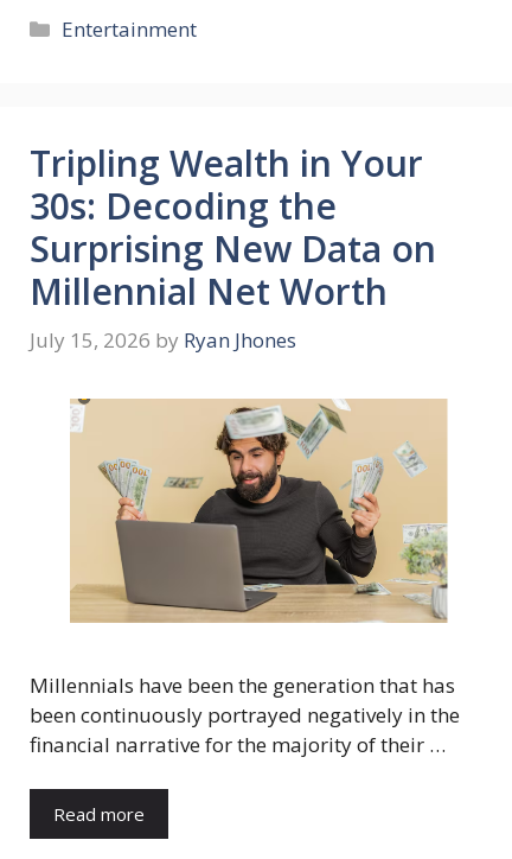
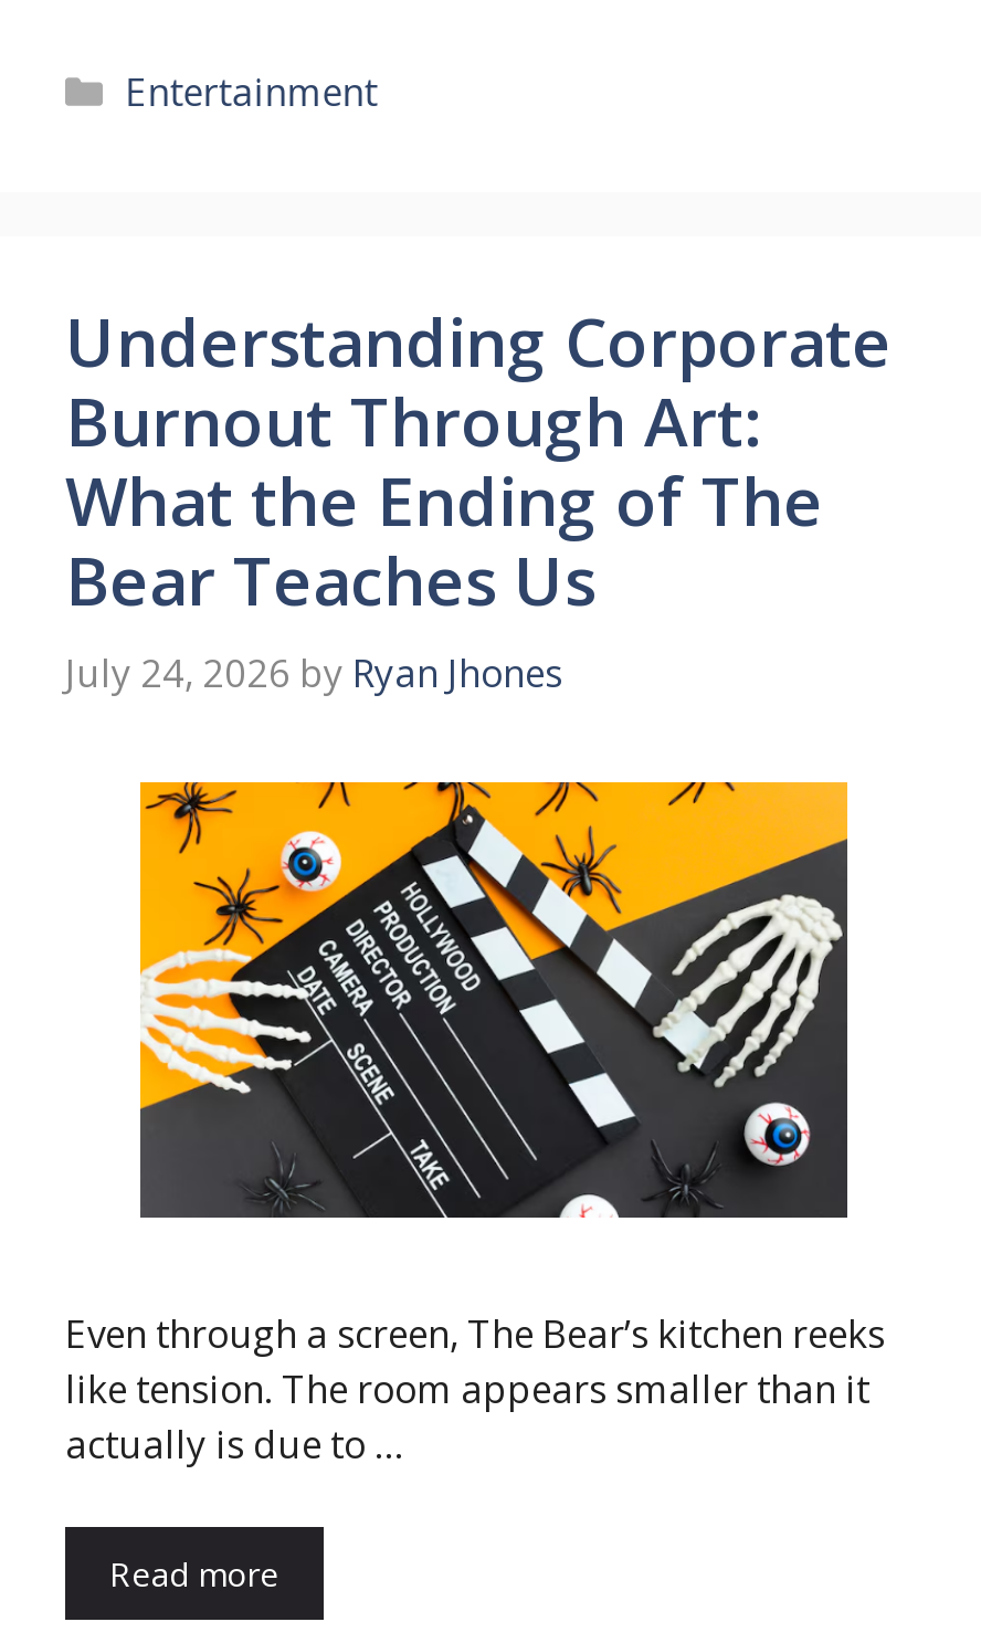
- Tripling Wealth in Your
- 30s: Decoding the
- Surprising New Data on
- Millennial Net Worth
- July 15, 2026 by Ryan Jhones
+ Understanding Corporate
+ Burnout Through Art:
+ What the Ending of The
+ Bear Teaches Us
+ July 24, 2026 by Ryan Jhones

- [image]
+ [image]

- Millennials have been the generation that has
- been continuously portrayed negatively in the
- financial narrative for the majority of their …
+ Even through a screen, The Bear’s kitchen reeks
+ like tension. The room appears smaller than it
+ actually is due to …
